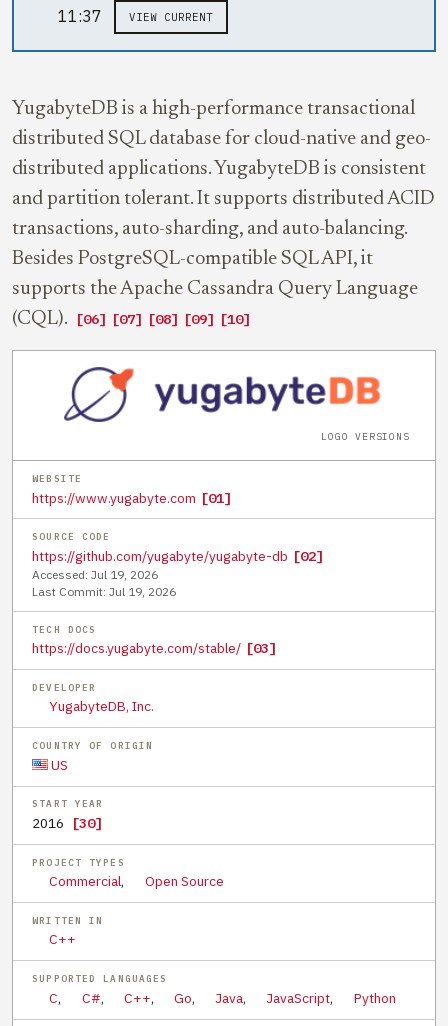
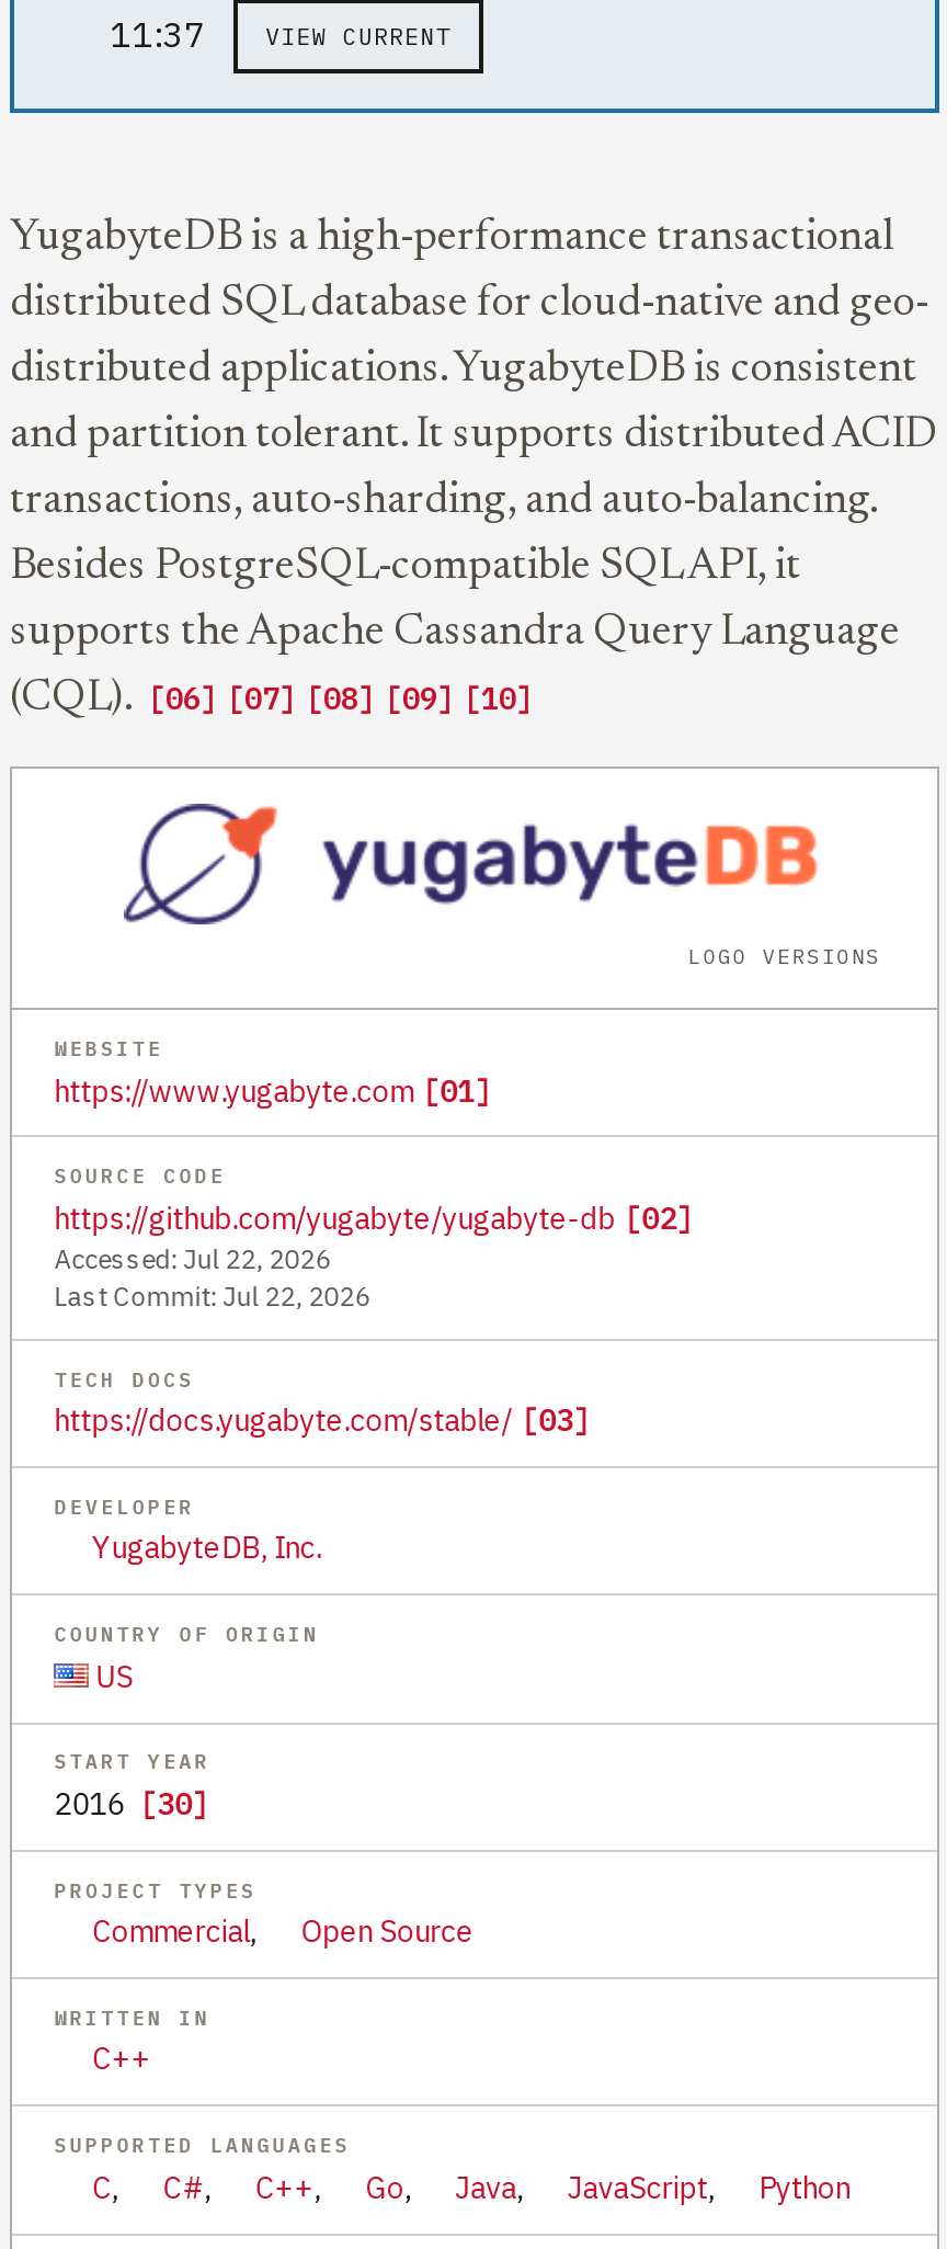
- Accessed: Jul 19, 2026
+ Accessed: Jul 22, 2026

- Last Commit: Jul 19, 2026
+ Last Commit: Jul 22, 2026
